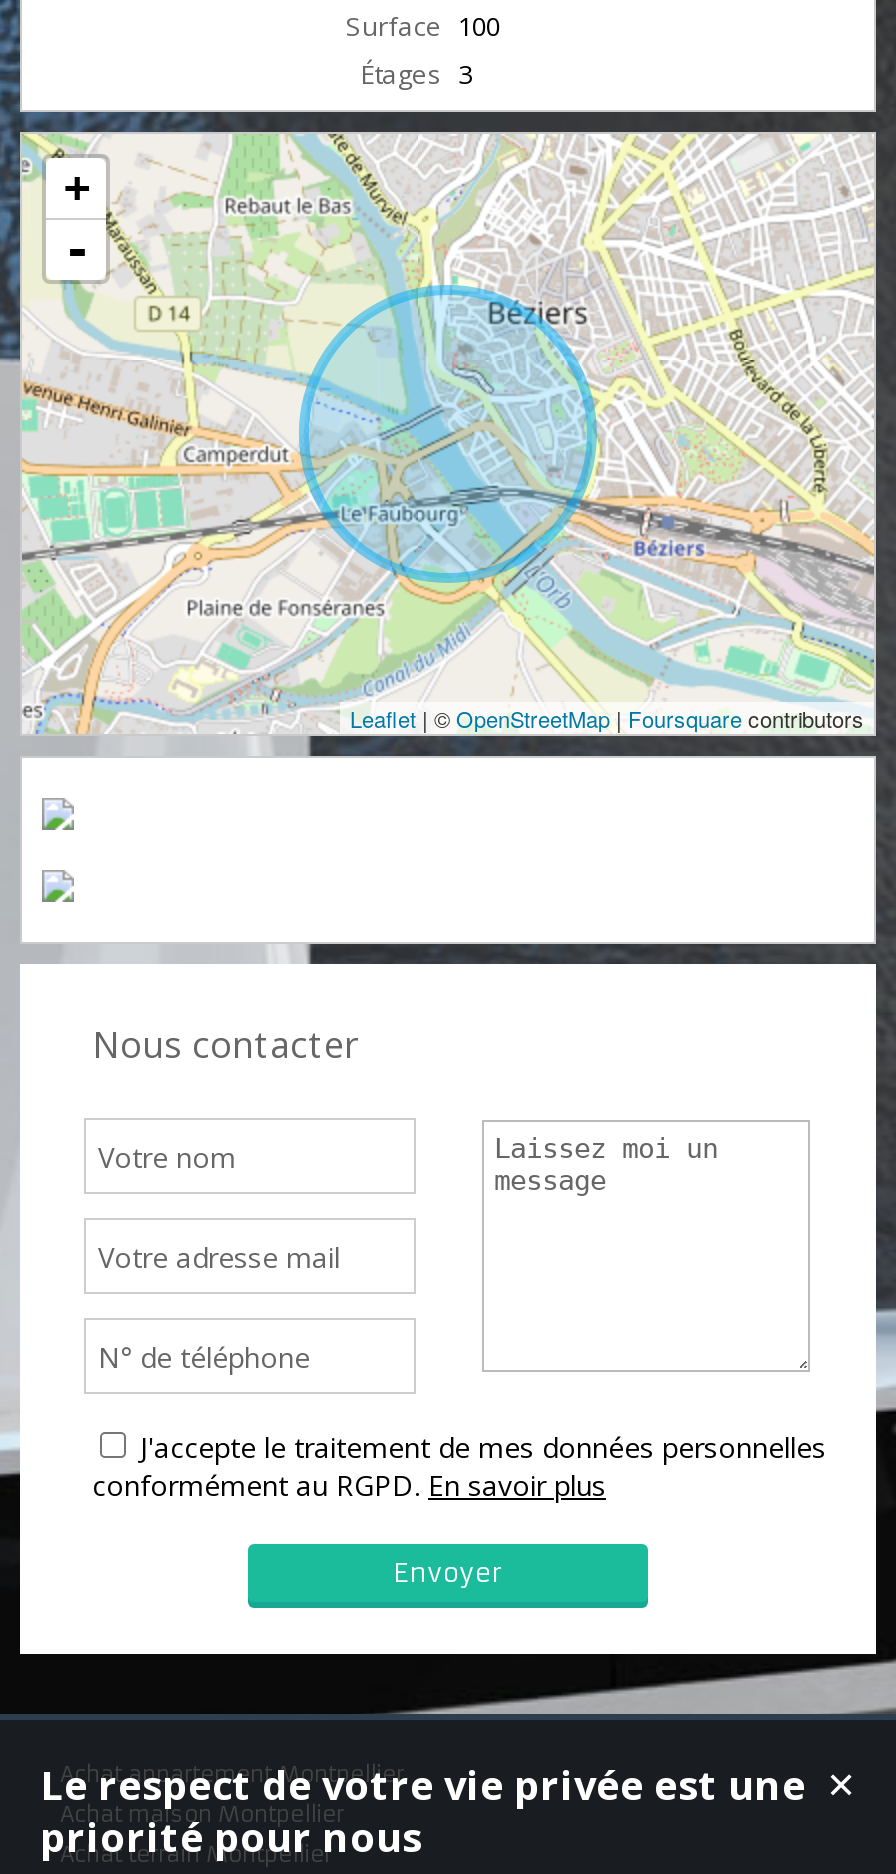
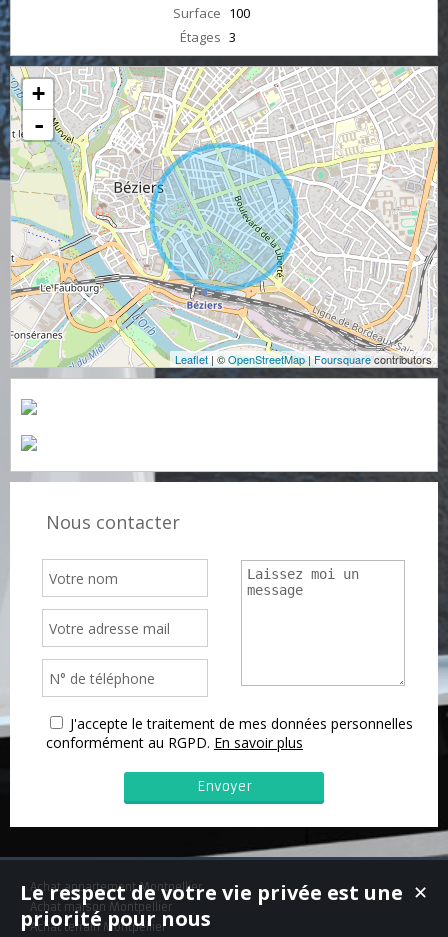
- [image]
+ [image]
